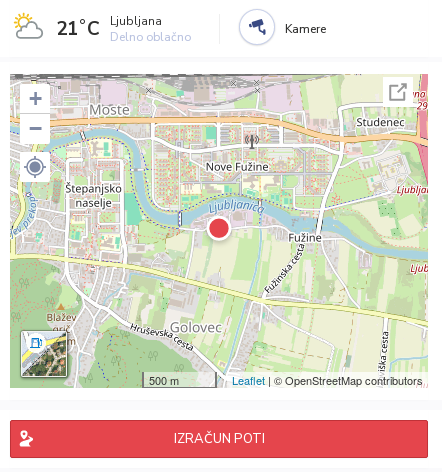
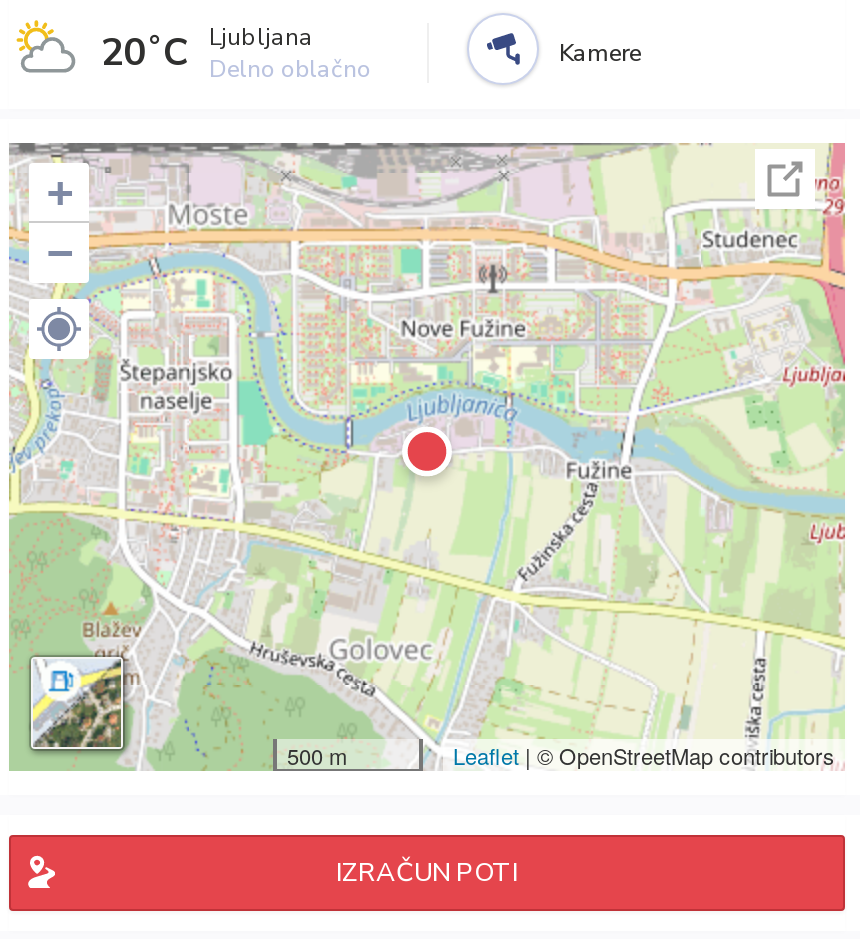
- 21˚C Ljubljana Delno oblačno
+ 20˚C Ljubljana Delno oblačno
